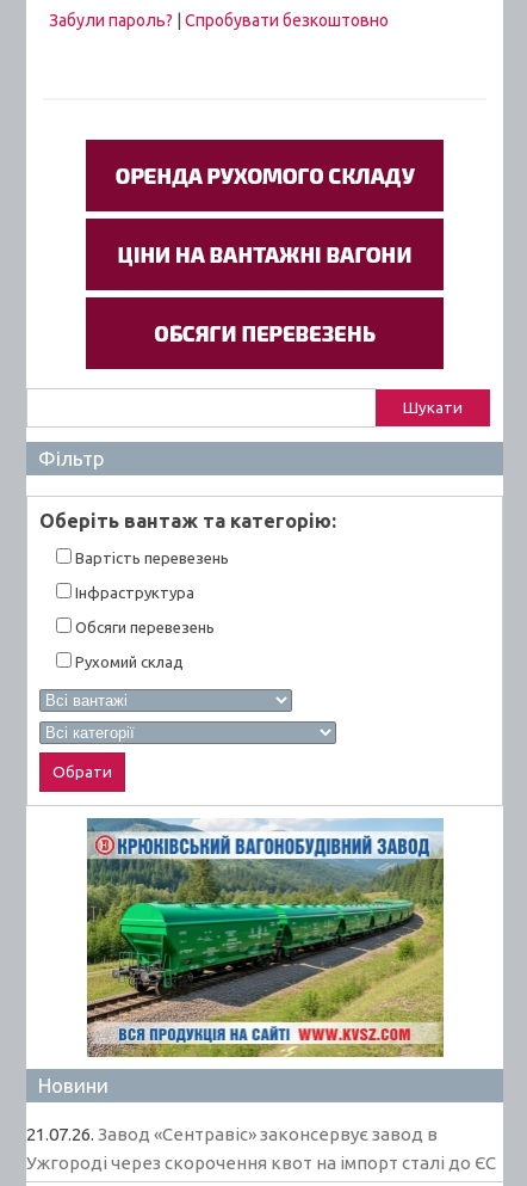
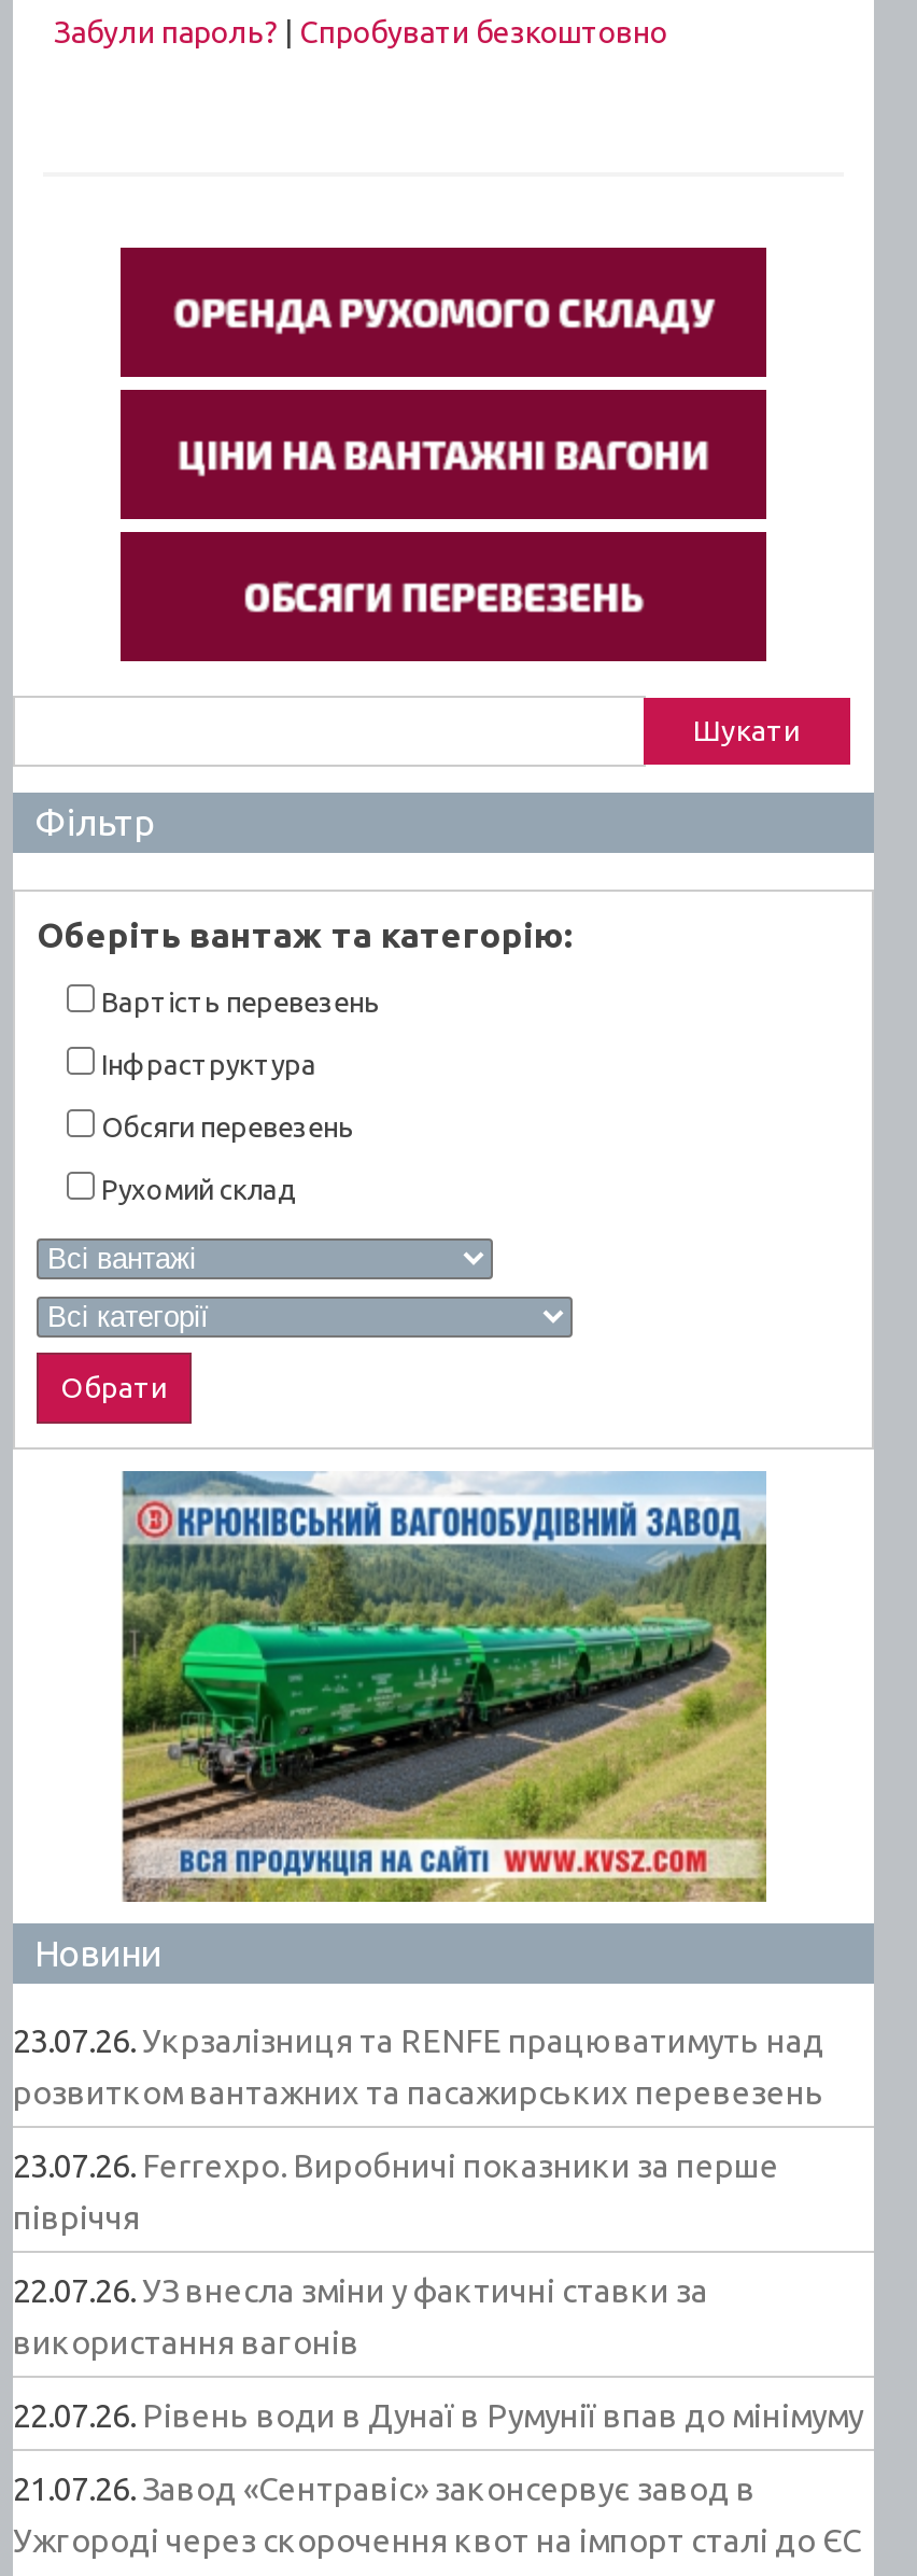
+ 23.07.26. Укрзалізниця та RENFE працюватимуть над
+ розвитком вантажних та пасажирських перевезень
+ 23.07.26. Ferrexpo. Виробничі показники за перше
+ півріччя
+ 22.07.26. УЗ внесла зміни у фактичні ставки за
+ використання вагонів
+ 22.07.26. Рівень води в Дунаї в Румунії впав до мінімуму
